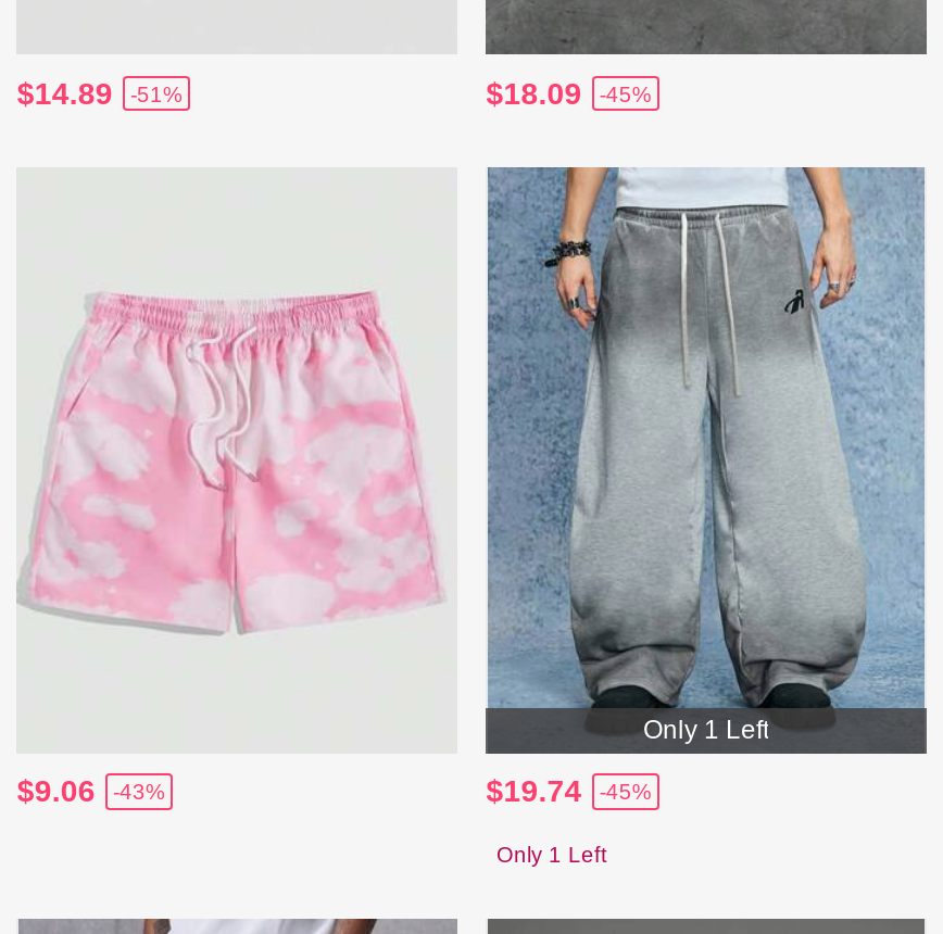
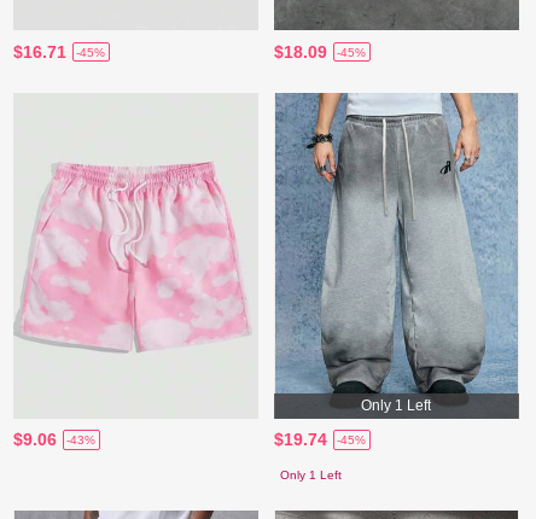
- $14.89
+ $16.71

- -51%
+ -45%
